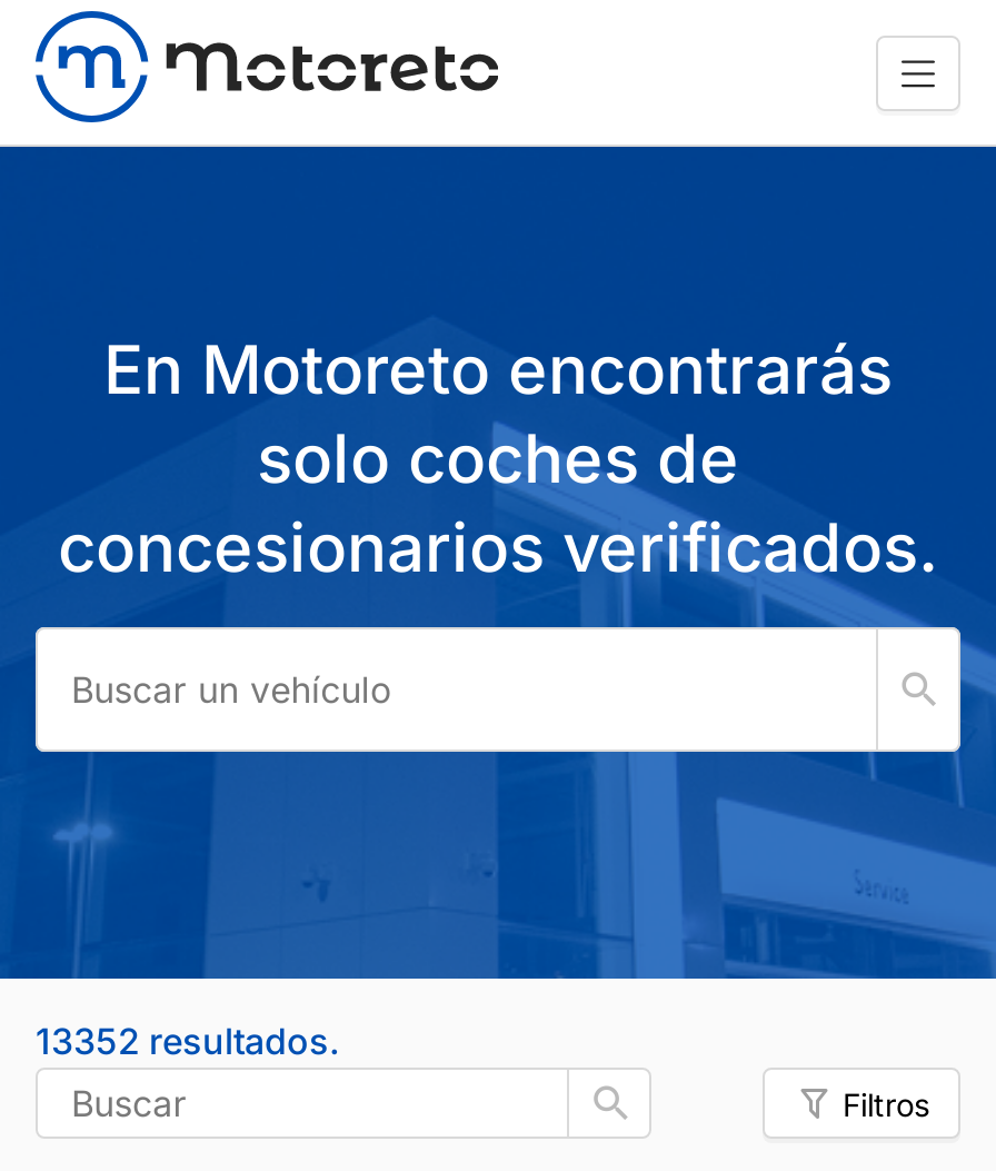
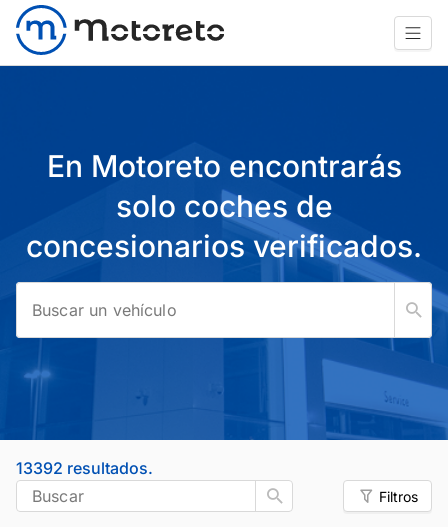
- 13352 resultados.
+ 13392 resultados.
